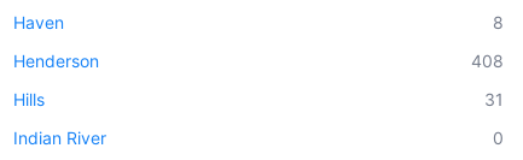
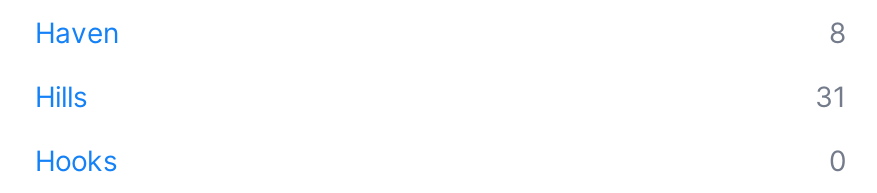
- Henderson
- 408

- Indian River
+ Hooks
